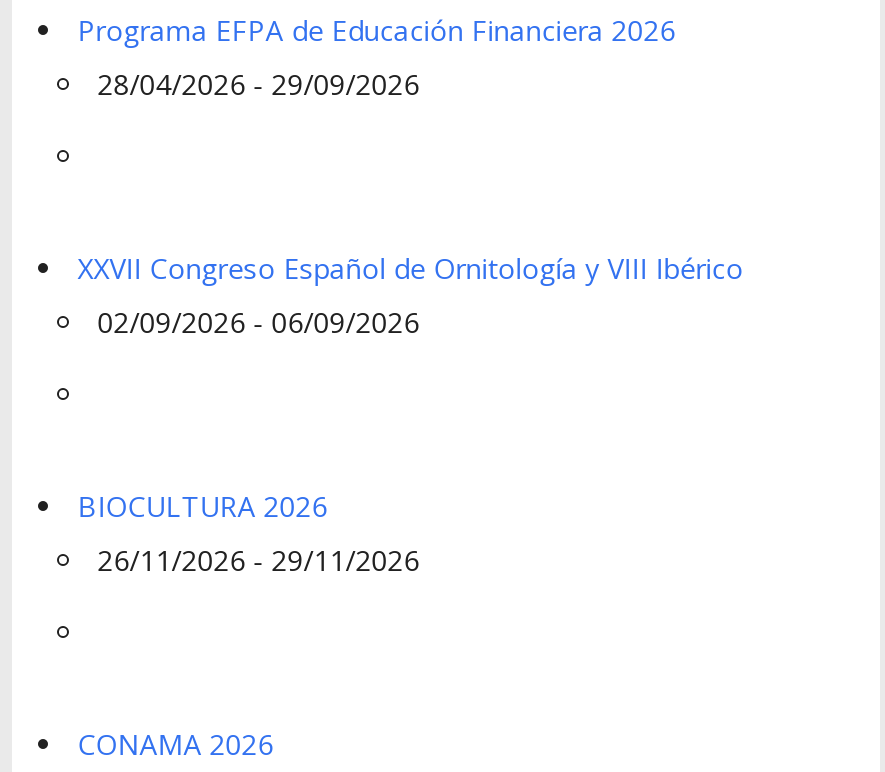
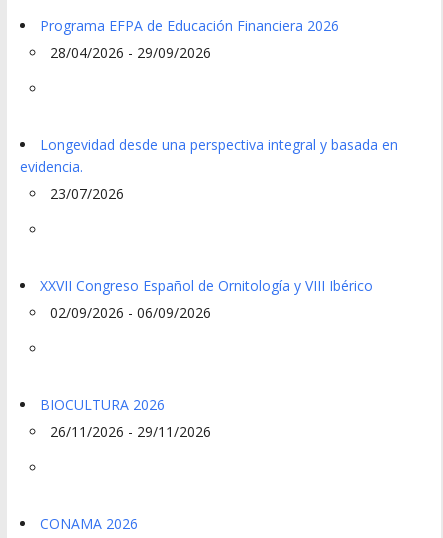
+ Longevidad desde una perspectiva integral y basada en
+ evidencia.
+ 23/07/2026
